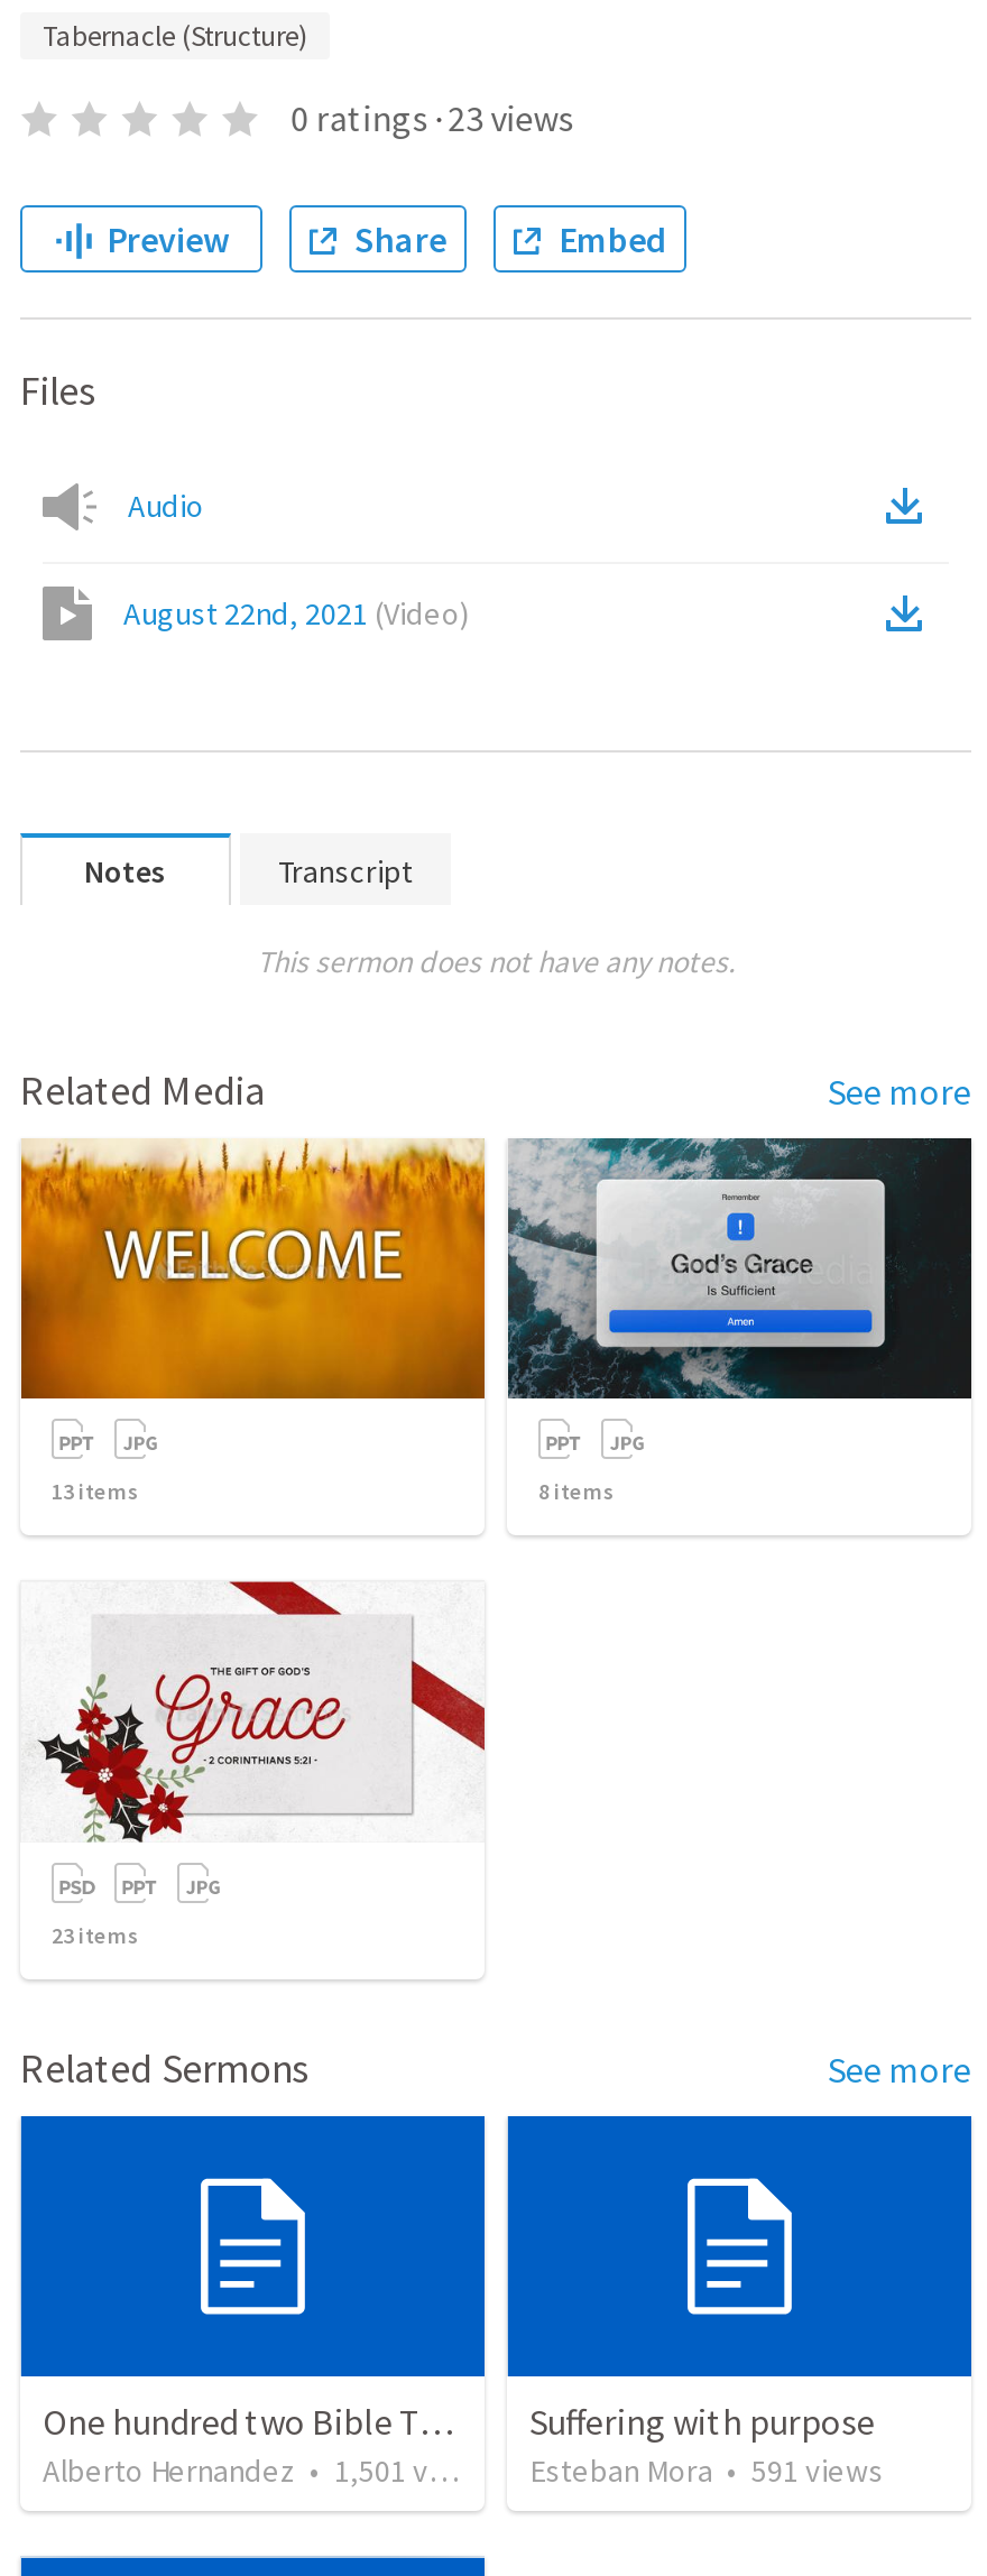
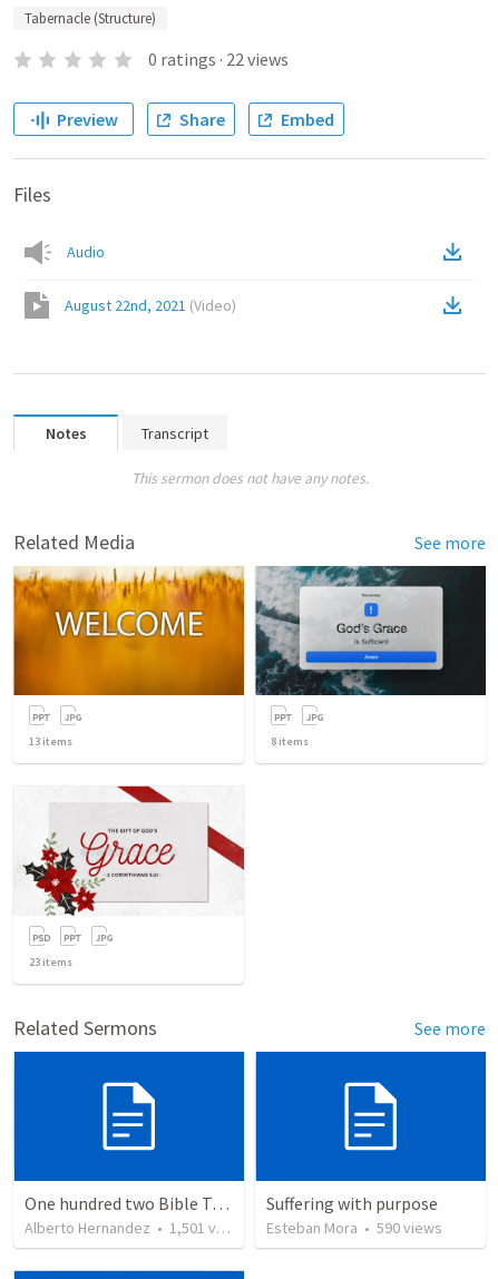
- 0 ratings · 23 views
+ 0 ratings · 22 views

- Esteban Mora • 591 views
+ Esteban Mora • 590 views
